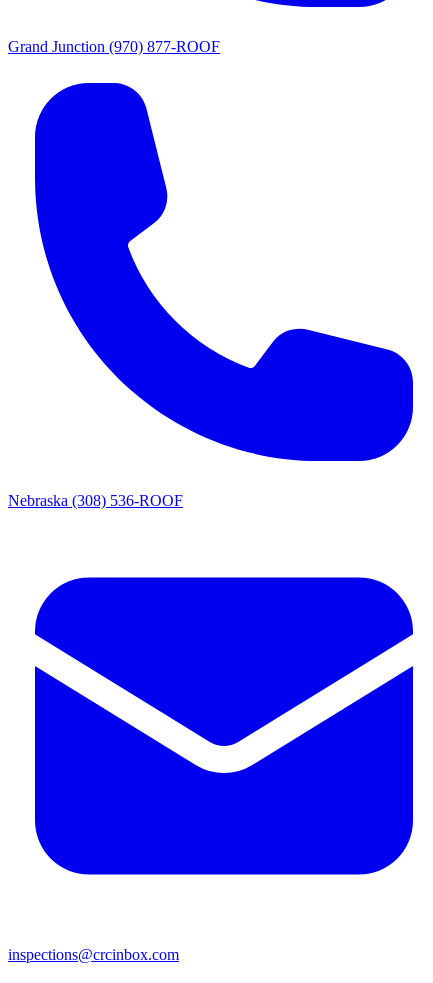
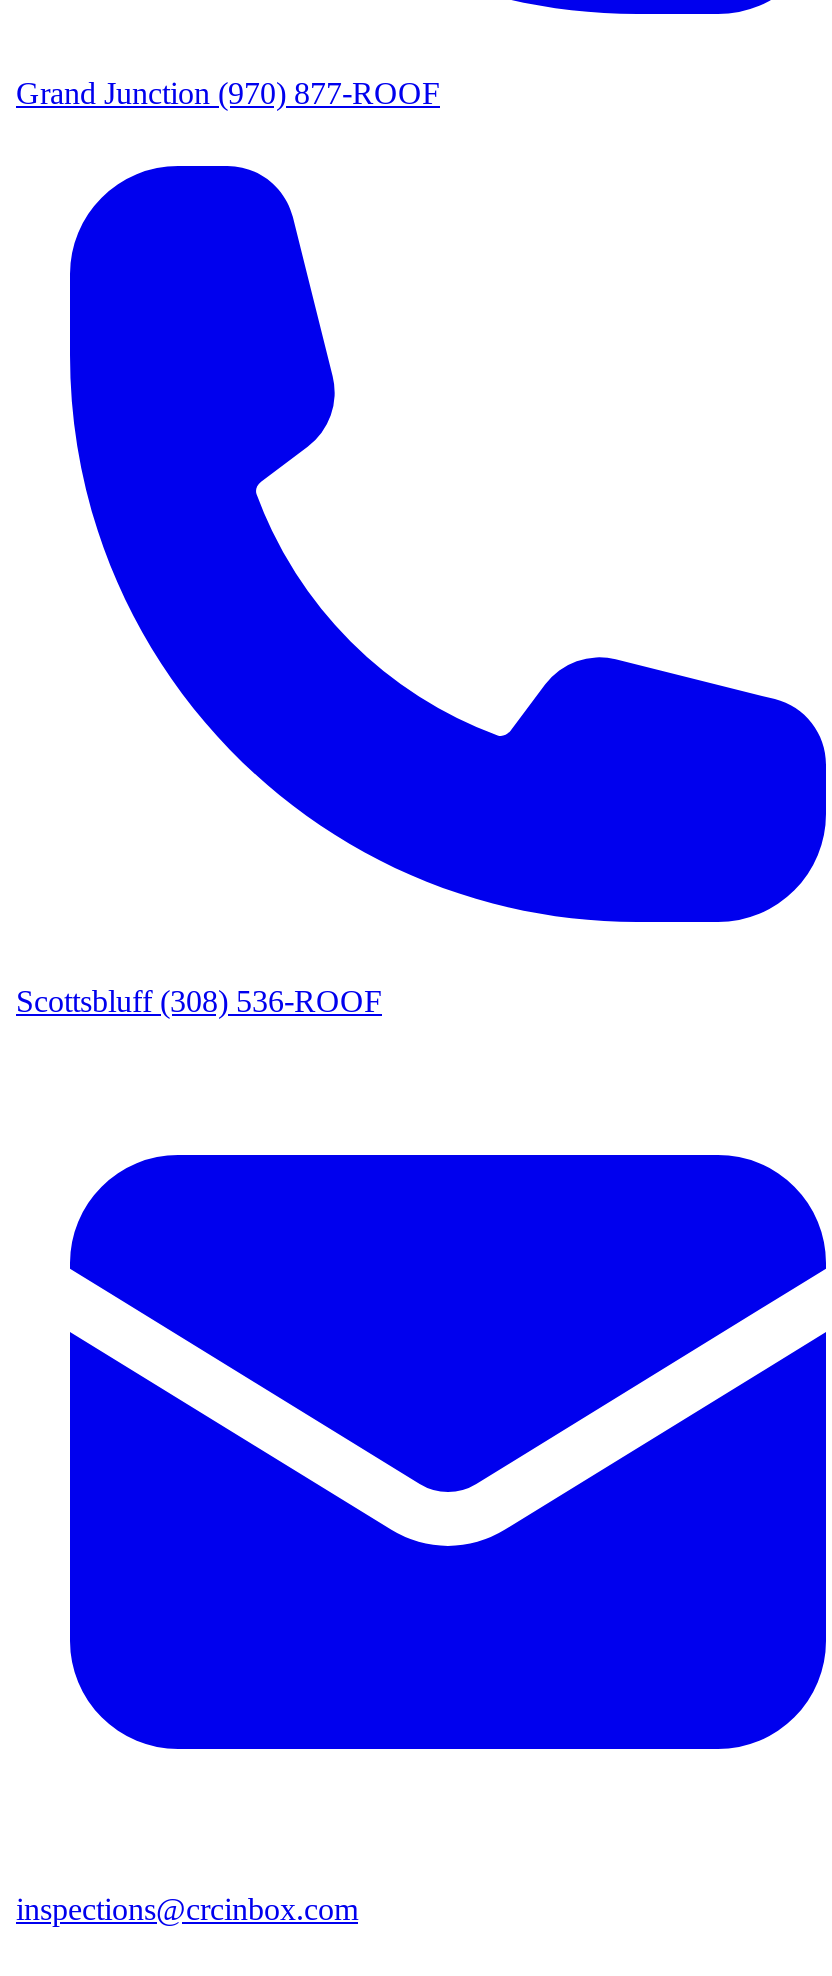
- Nebraska (308) 536-ROOF
+ Scottsbluff (308) 536-ROOF
